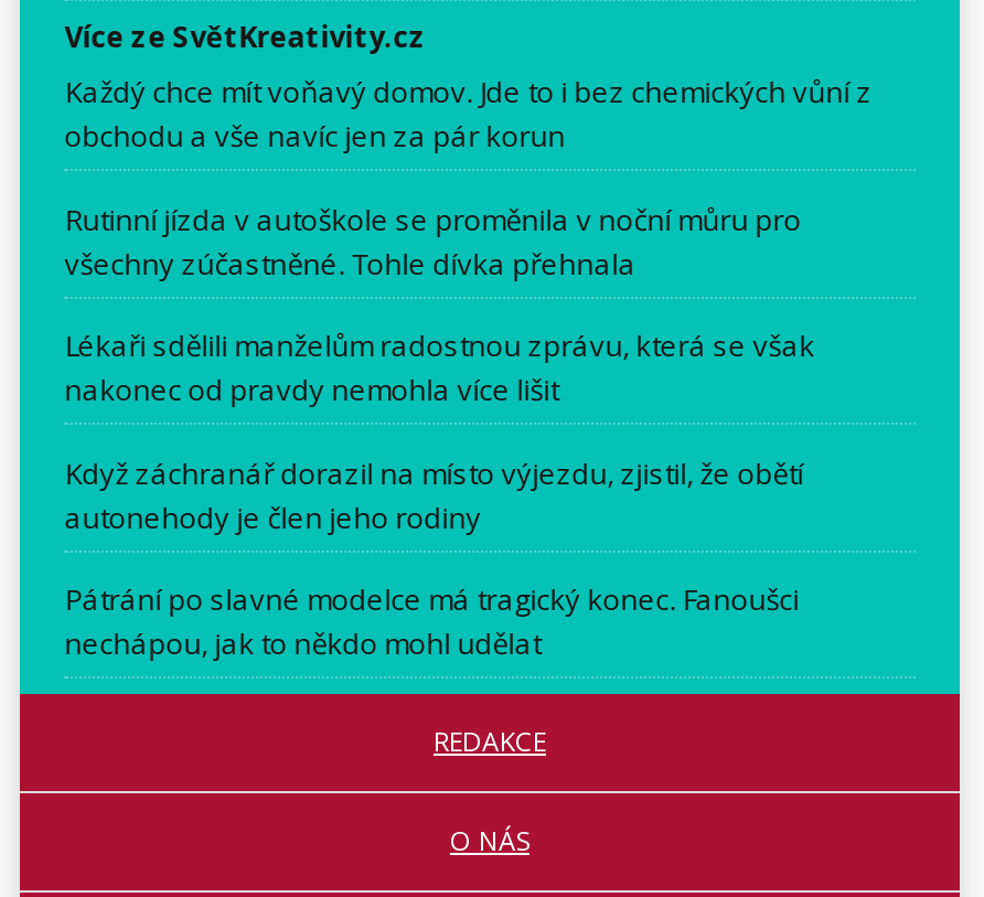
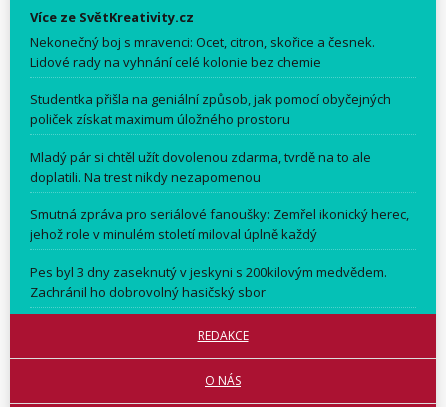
- Každý chce mít voňavý domov. Jde to i bez chemických vůní z
- obchodu a vše navíc jen za pár korun
+ Nekonečný boj s mravenci: Ocet, citron, skořice a česnek.
+ Lidové rady na vyhnání celé kolonie bez chemie

- Rutinní jízda v autoškole se proměnila v noční můru pro
- všechny zúčastněné. Tohle dívka přehnala
+ Studentka přišla na geniální způsob, jak pomocí obyčejných
+ poliček získat maximum úložného prostoru

- Lékaři sdělili manželům radostnou zprávu, která se však
- nakonec od pravdy nemohla více lišit
+ Mladý pár si chtěl užít dovolenou zdarma, tvrdě na to ale
+ doplatili. Na trest nikdy nezapomenou

- Když záchranář dorazil na místo výjezdu, zjistil, že obětí
- autonehody je člen jeho rodiny
+ Smutná zpráva pro seriálové fanoušky: Zemřel ikonický herec,
+ jehož role v minulém století miloval úplně každý

- Pátrání po slavné modelce má tragický konec. Fanoušci
- nechápou, jak to někdo mohl udělat
+ Pes byl 3 dny zaseknutý v jeskyni s 200kilovým medvědem.
+ Zachránil ho dobrovolný hasičský sbor
